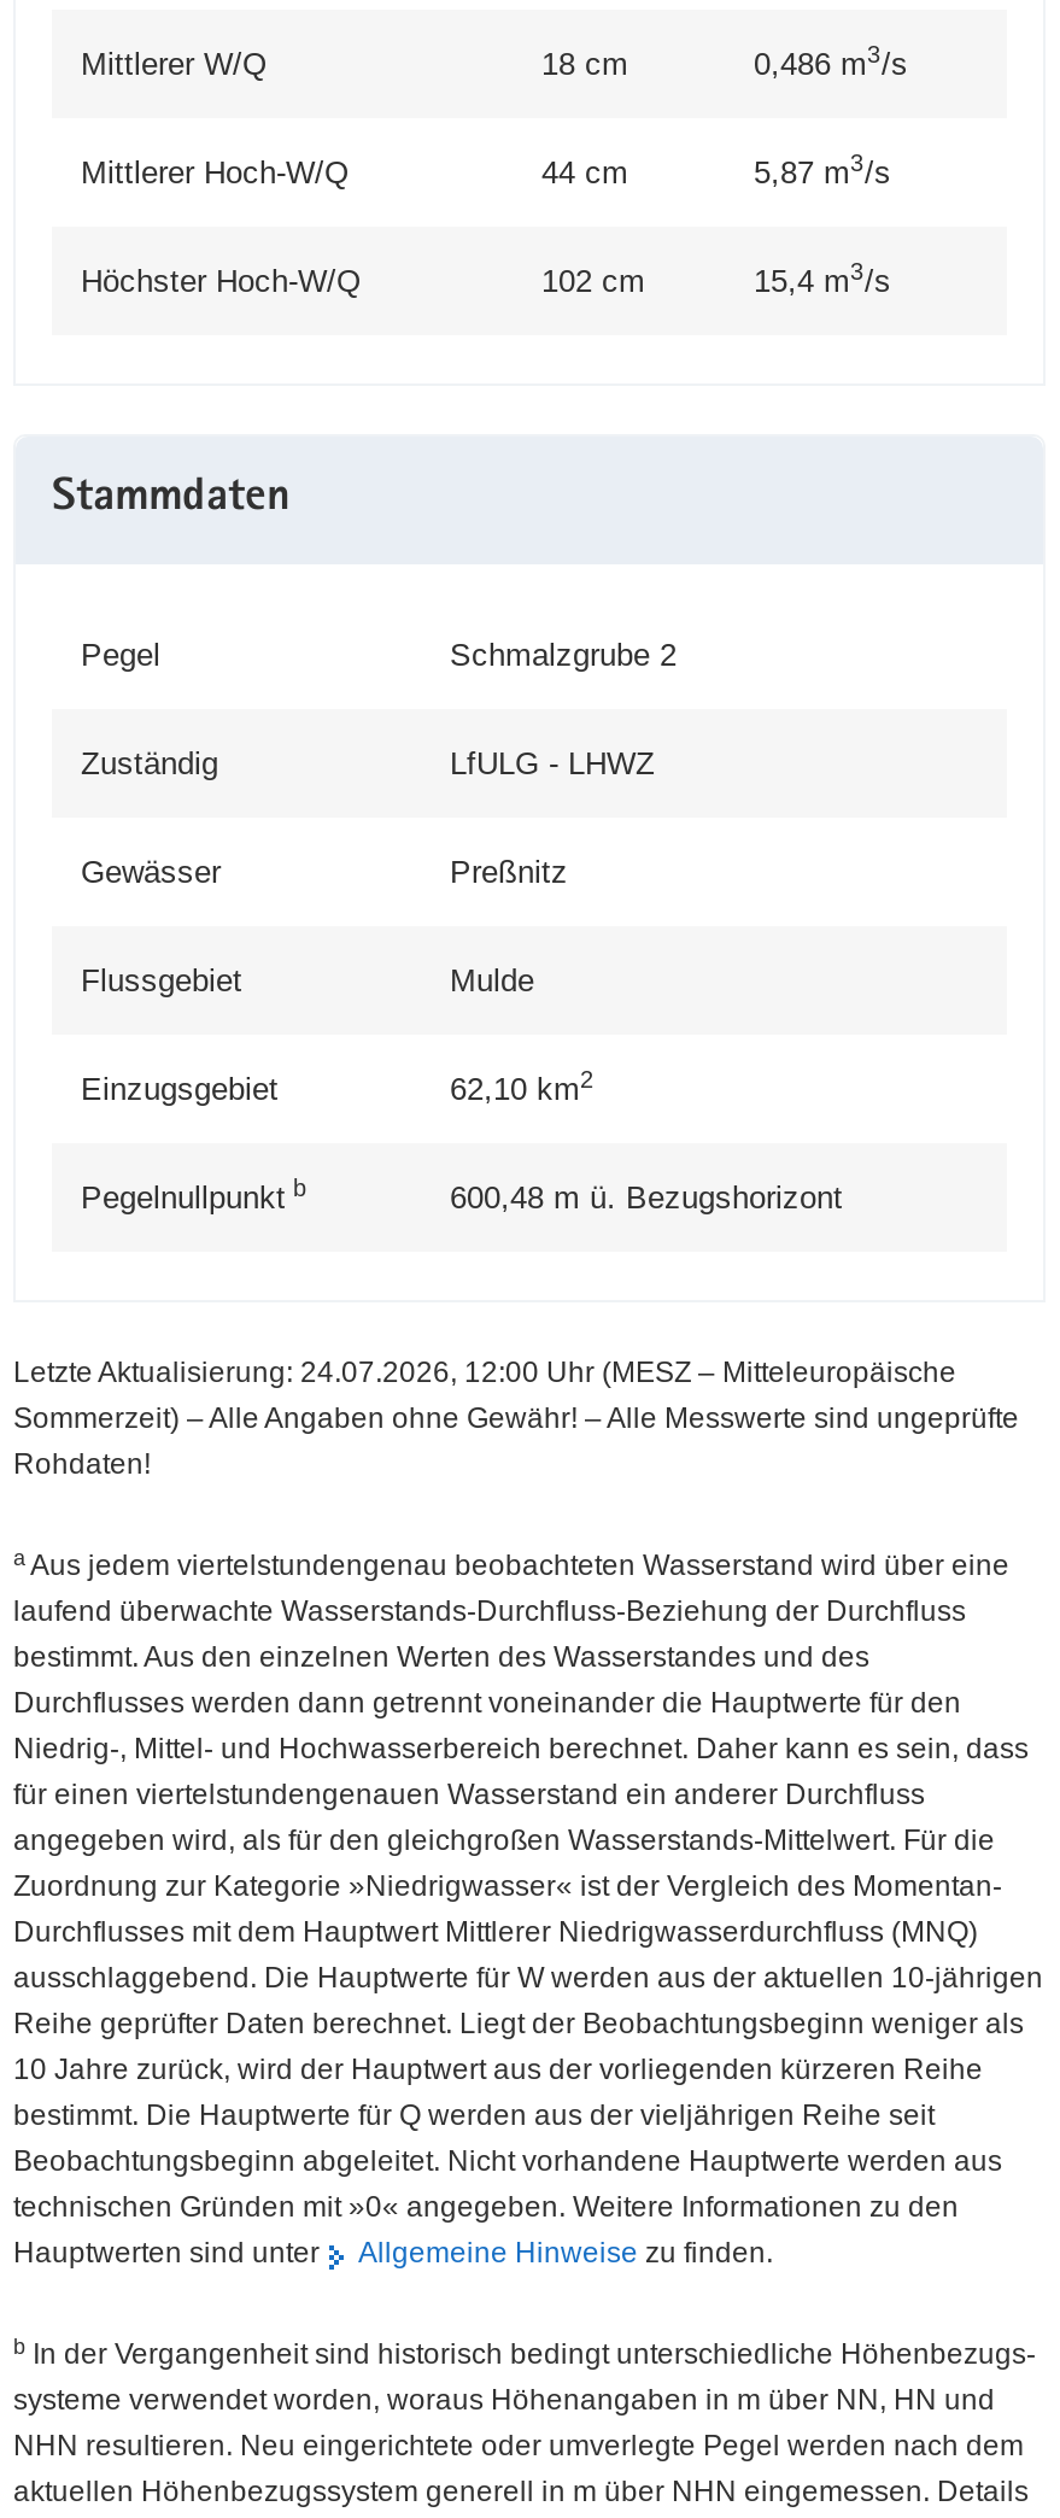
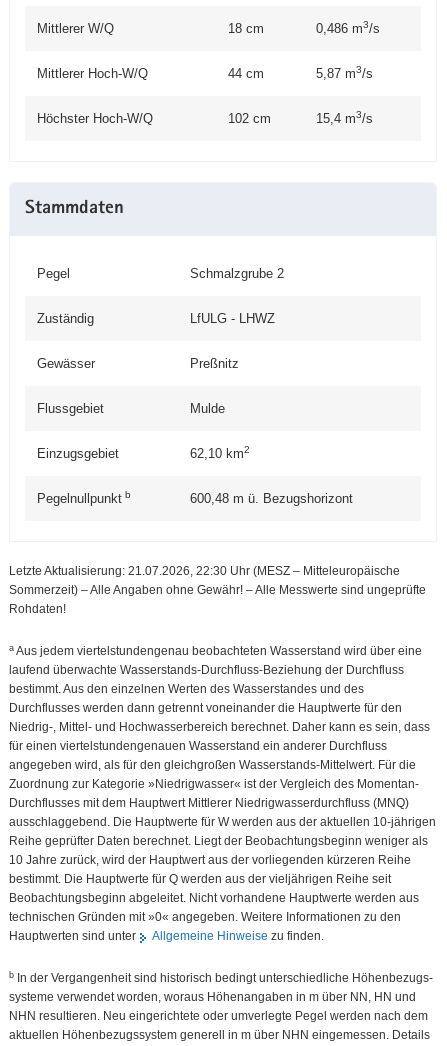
- Letzte Aktualisierung: 24.07.2026, 12:00 Uhr (MESZ – Mitteleuropäische
+ Letzte Aktualisierung: 21.07.2026, 22:30 Uhr (MESZ – Mitteleuropäische
